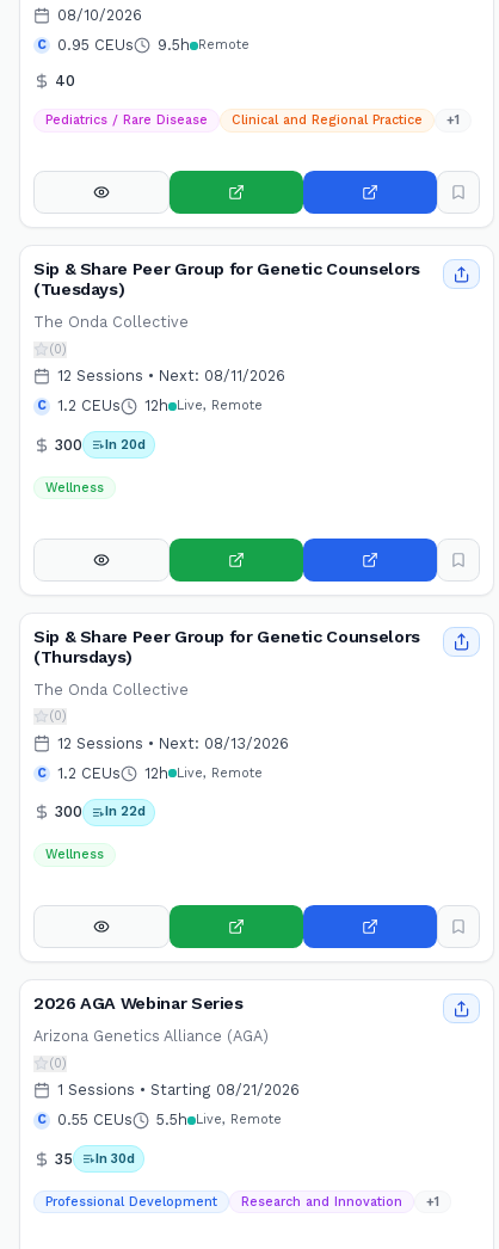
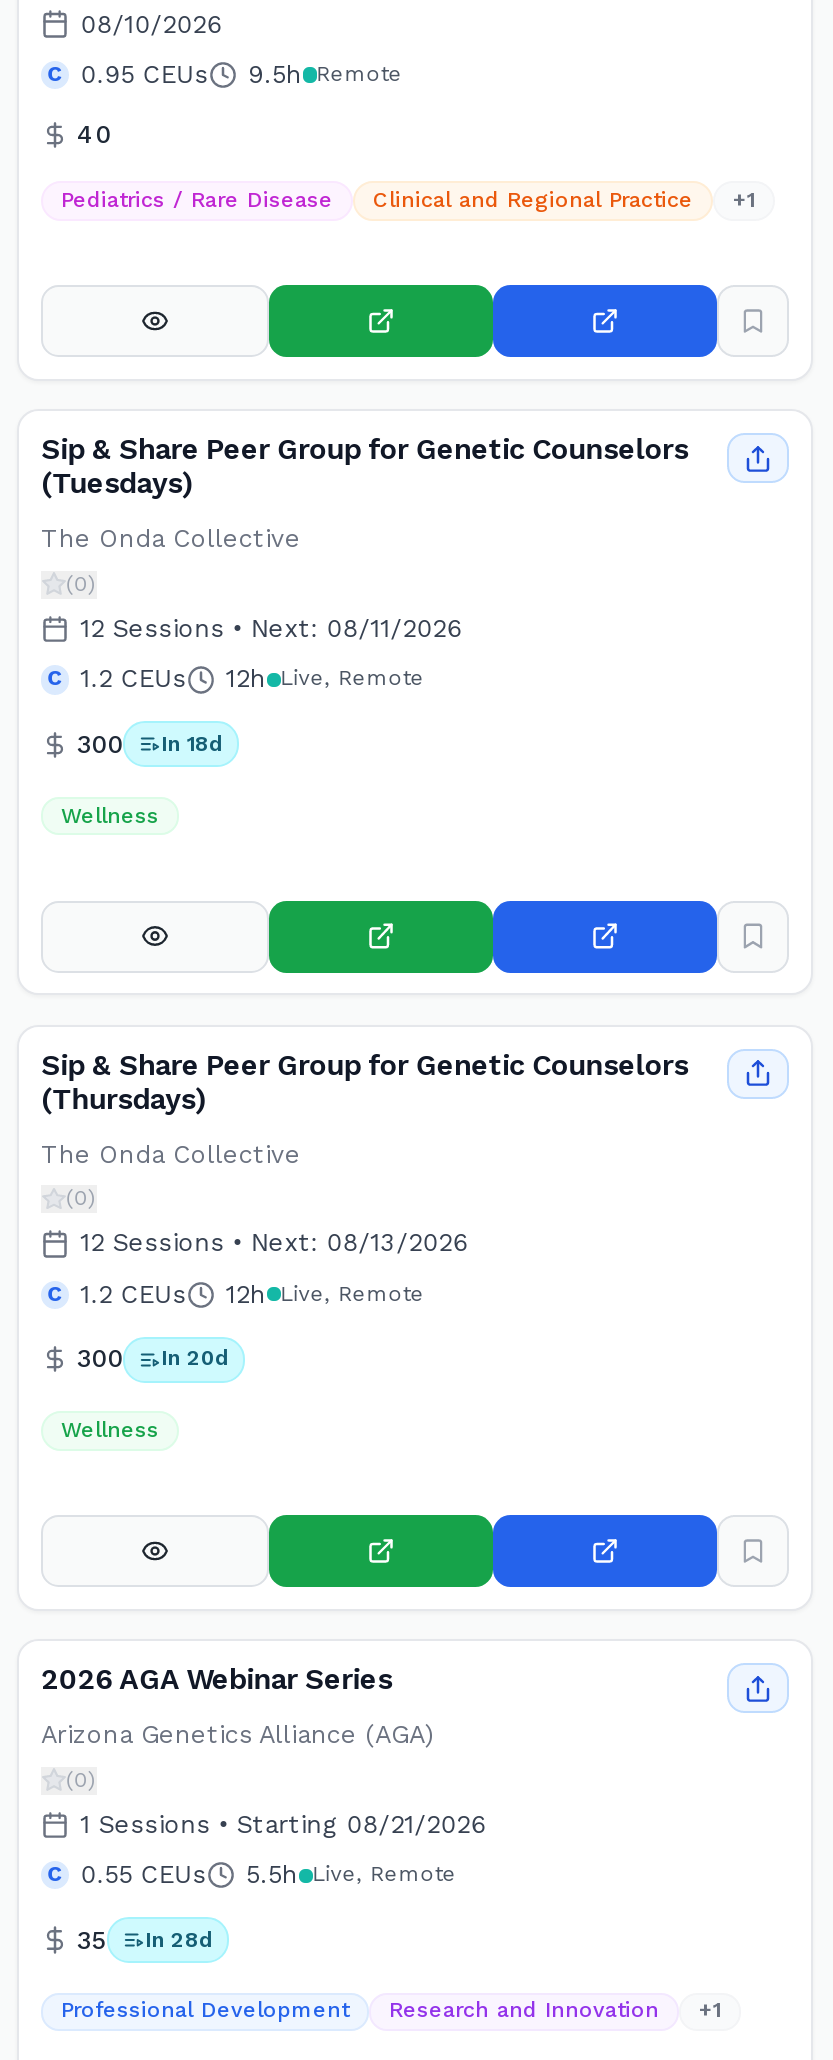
- 300 In 20d
+ 300 In 18d

- 300 In 22d
+ 300 In 20d

- 35 In 30d
+ 35 In 28d
